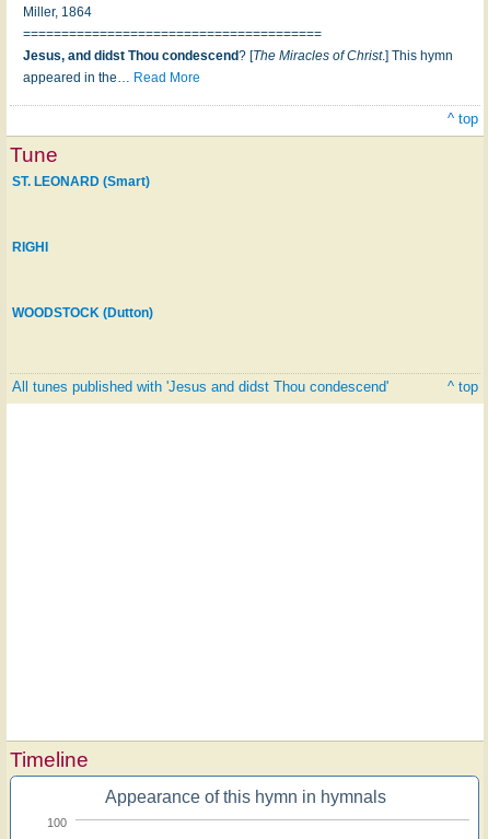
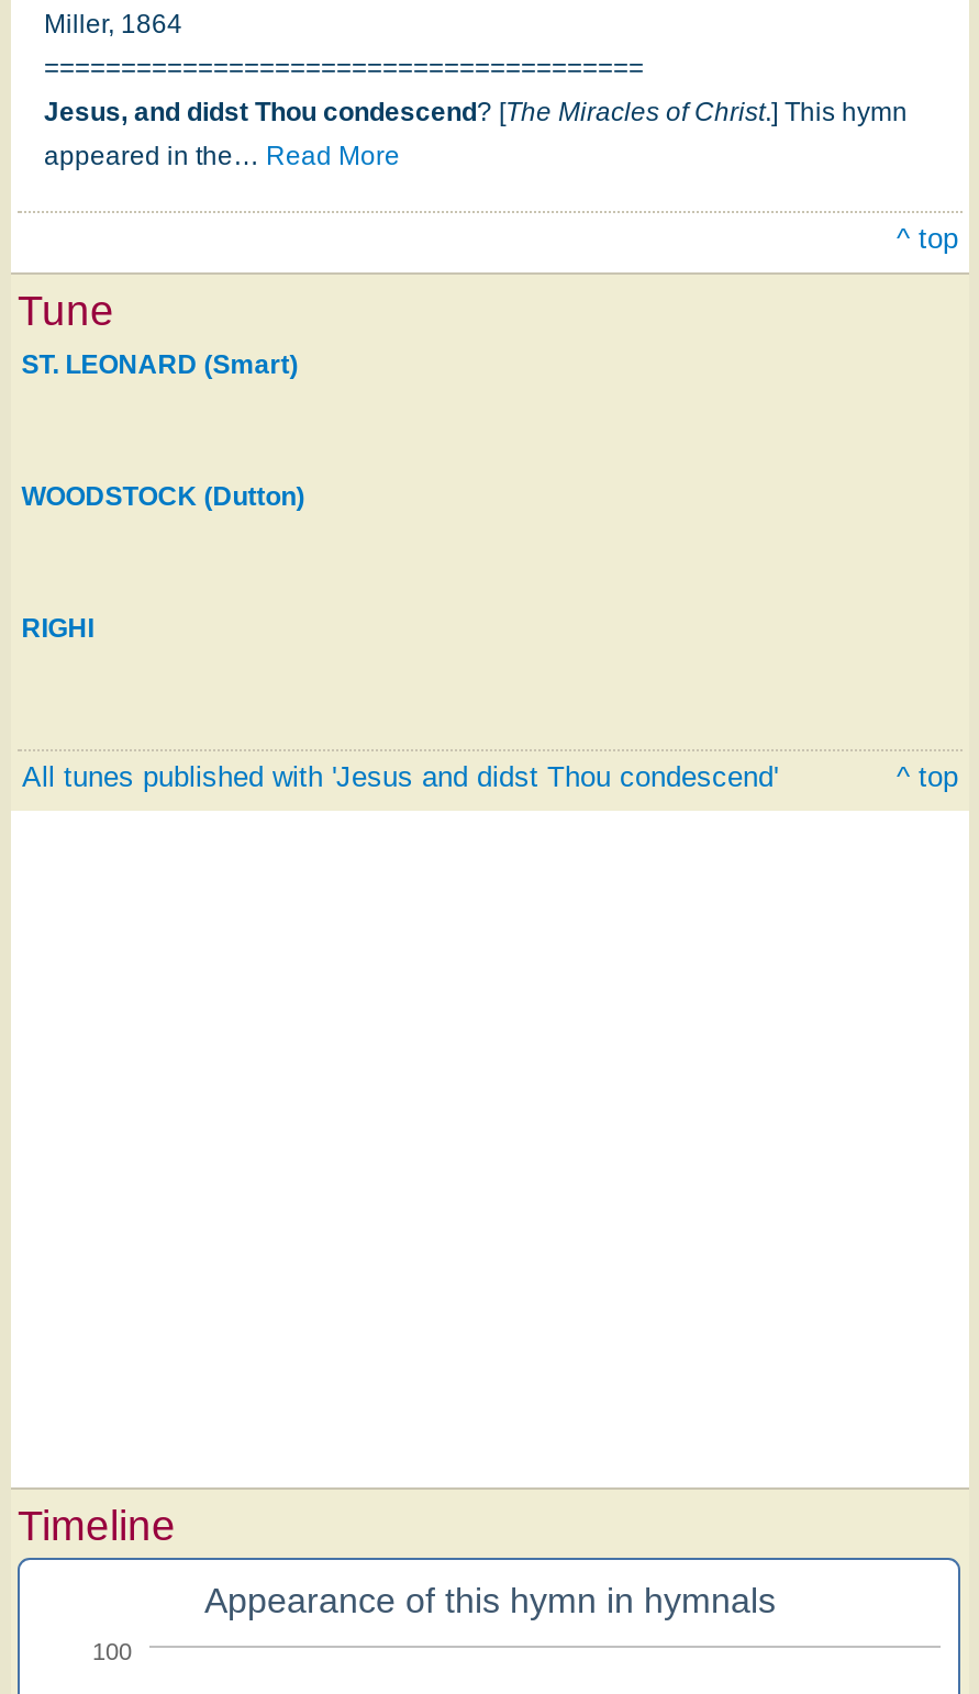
moved down: RIGHI

moved up: WOODSTOCK (Dutton)
